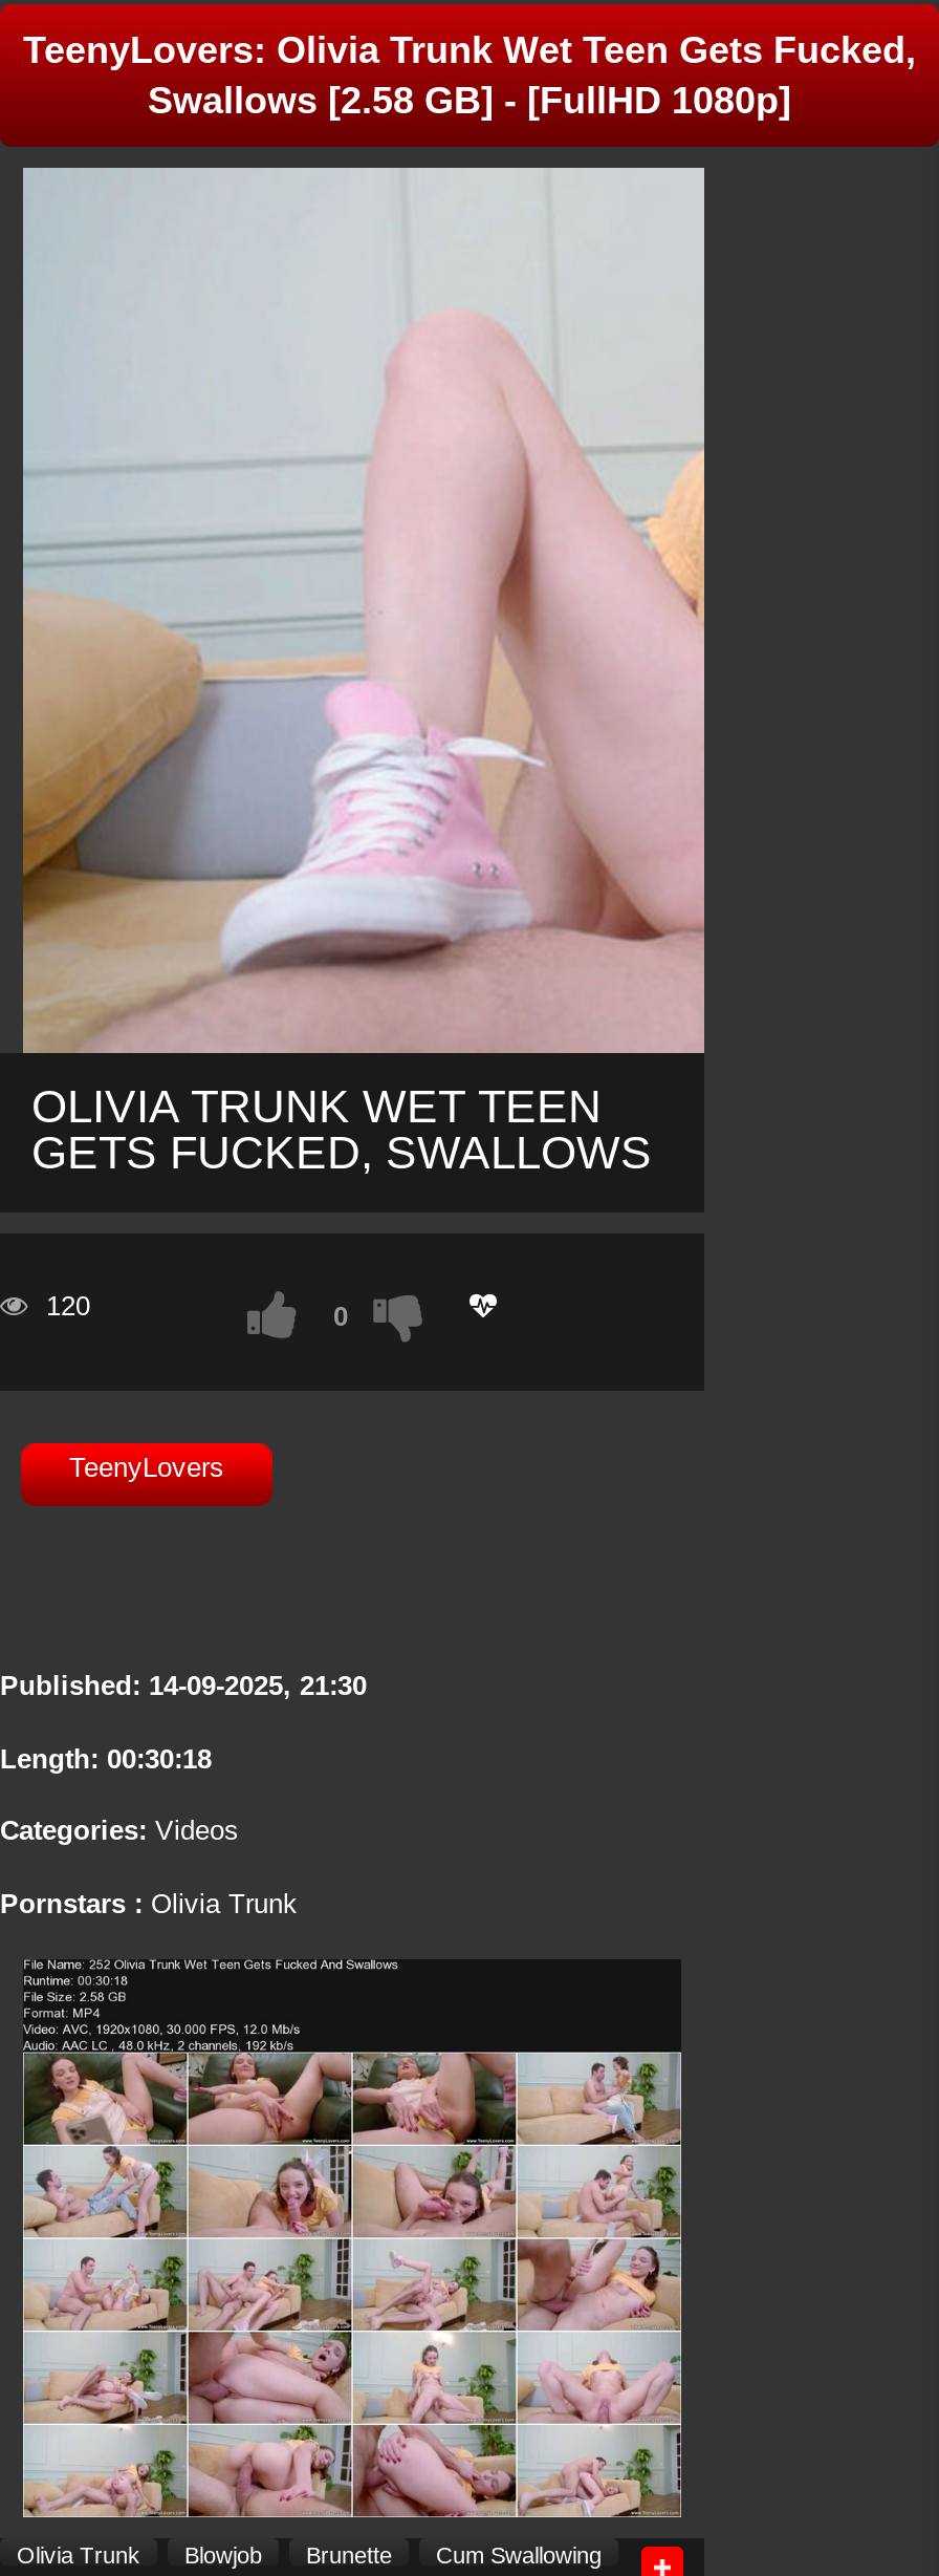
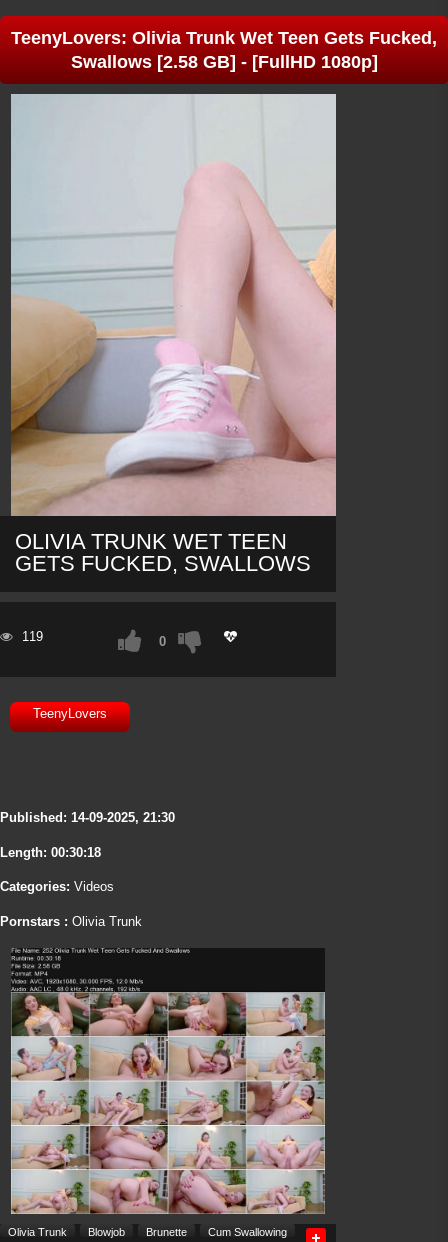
- 120
+ 119
